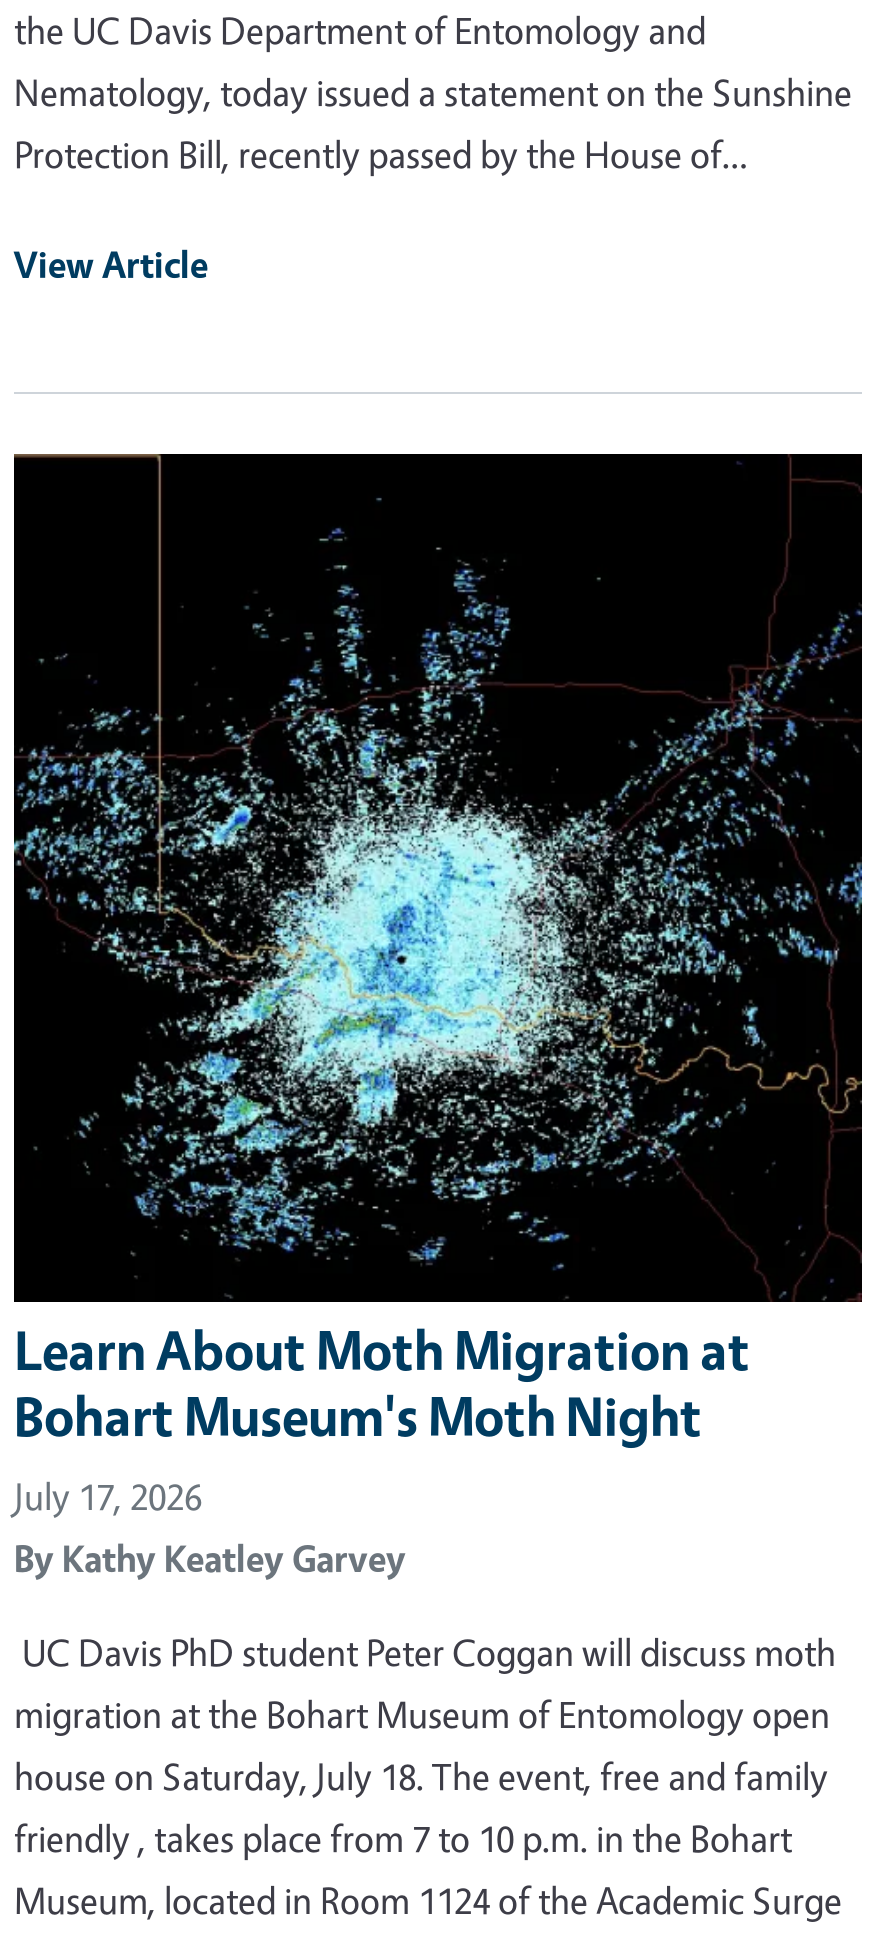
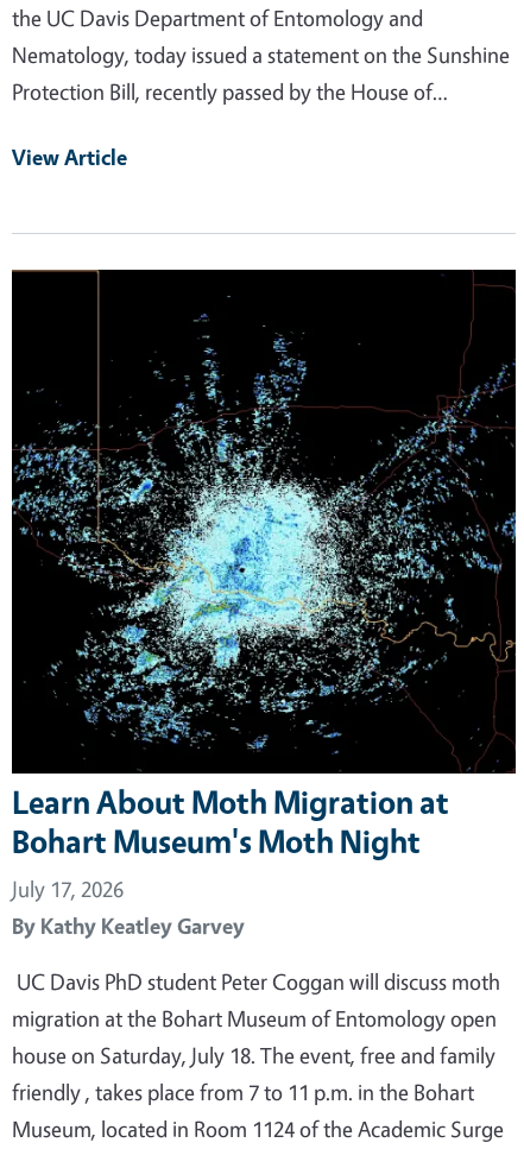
- friendly , takes place from 7 to 10 p.m. in the Bohart
+ friendly , takes place from 7 to 11 p.m. in the Bohart
